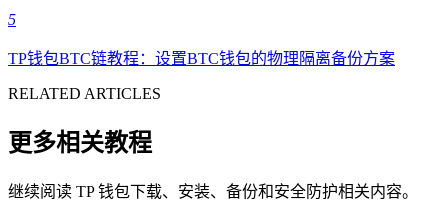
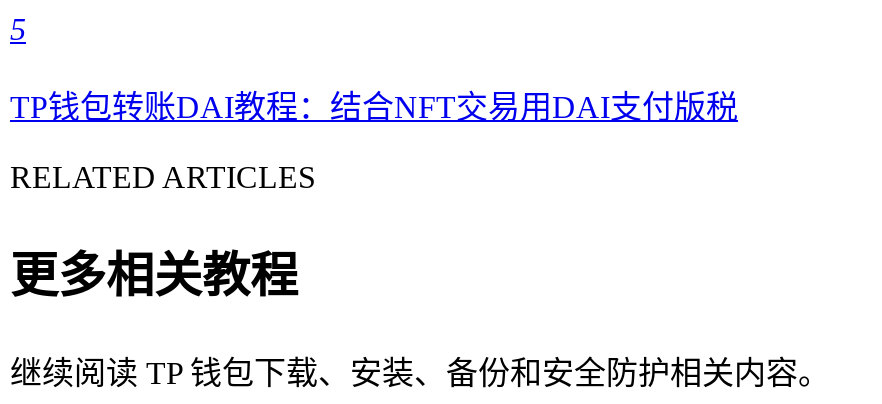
- TP钱包BTC链教程：设置BTC钱包的物理隔离备份方案
+ TP钱包转账DAI教程：结合NFT交易用DAI支付版税
